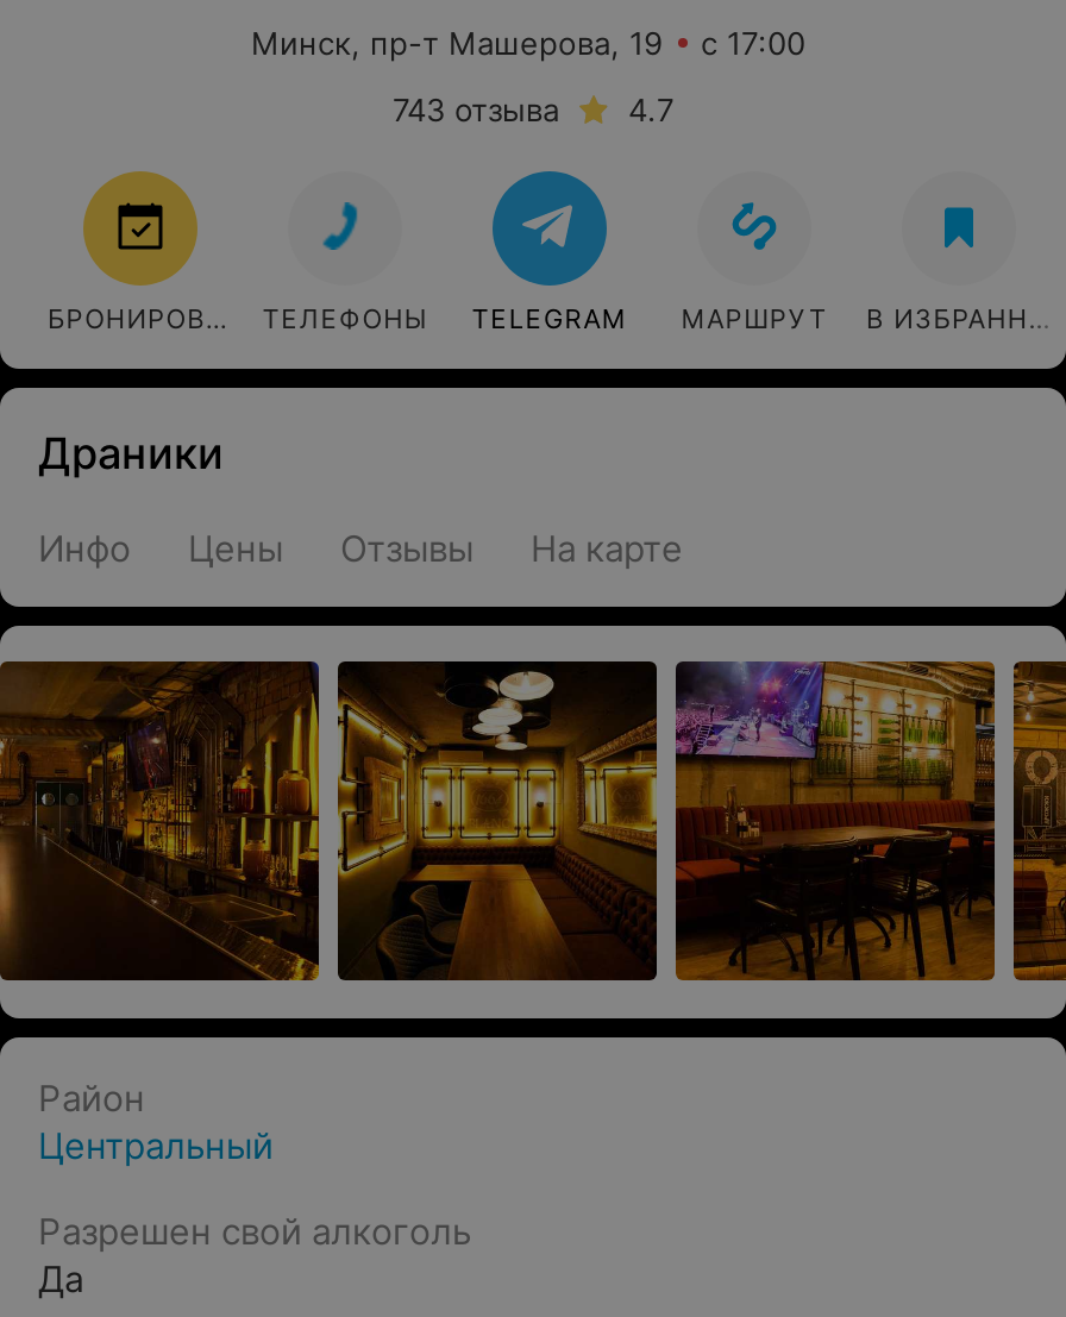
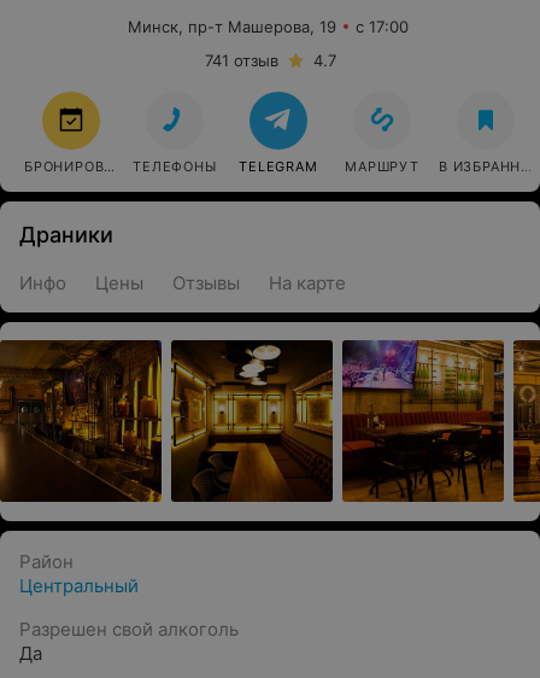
- 743 отзыва 4.7
+ 741 отзыв 4.7
